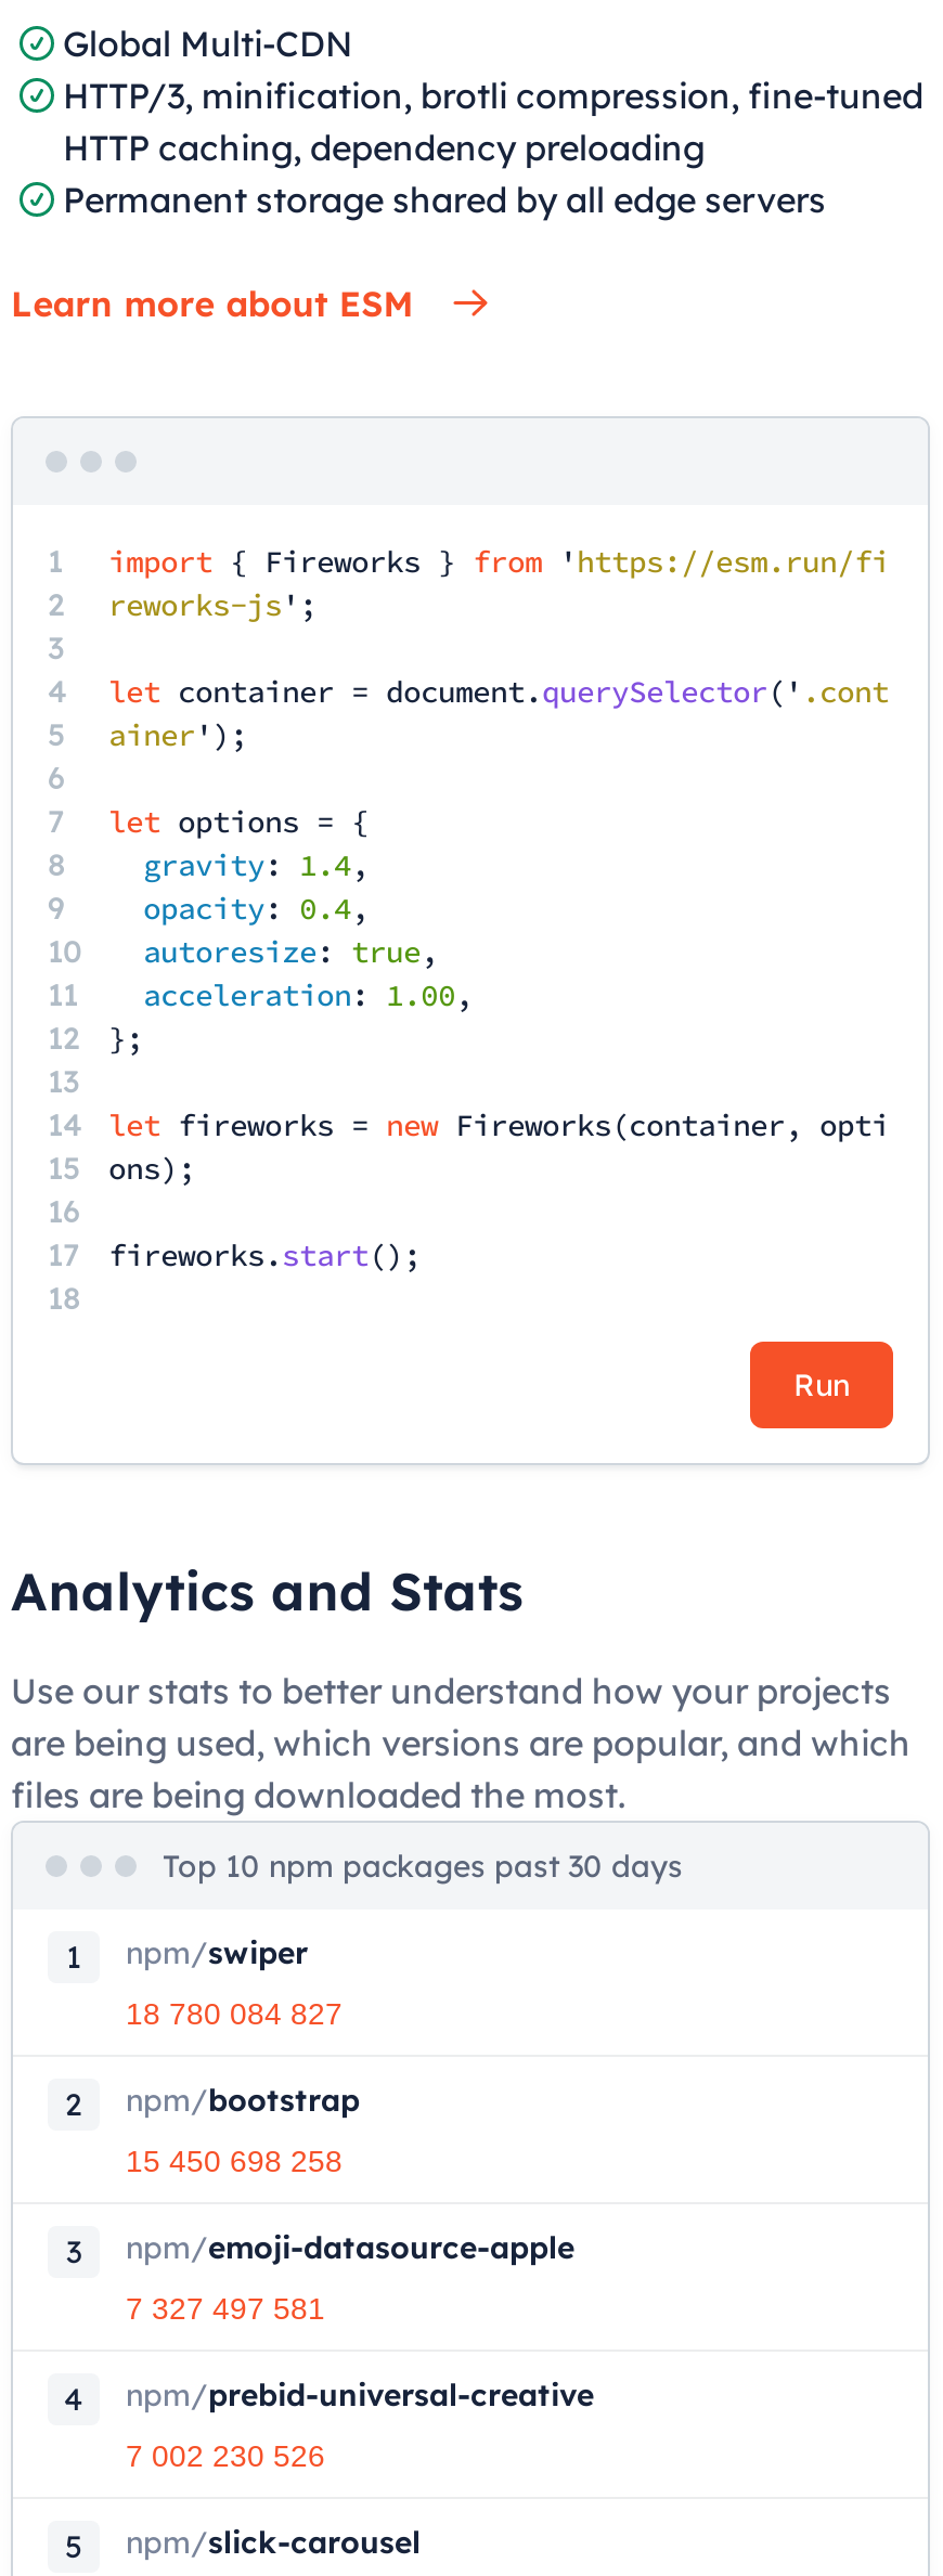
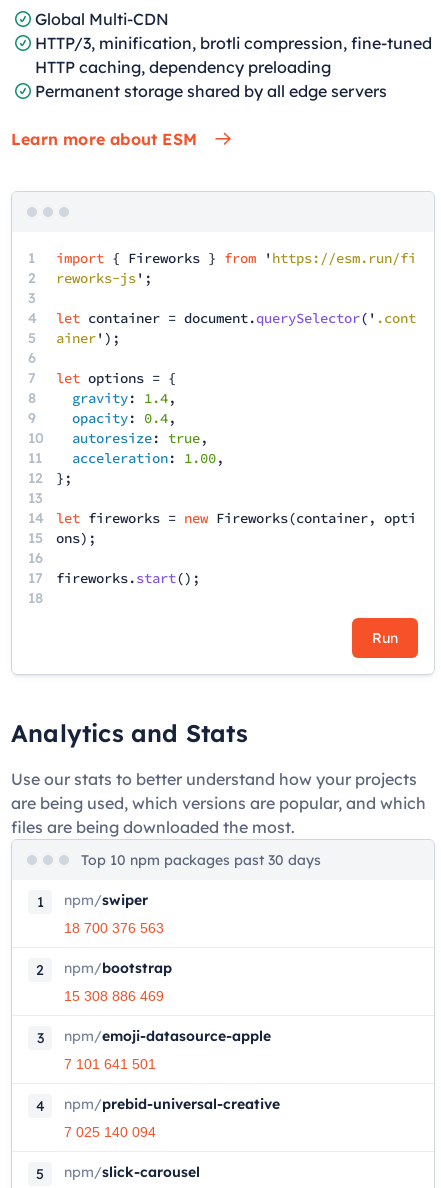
- 18 780 084 827
+ 18 700 376 563

- 15 450 698 258
+ 15 308 886 469

- 7 327 497 581
+ 7 101 641 501

- 7 002 230 526
+ 7 025 140 094
